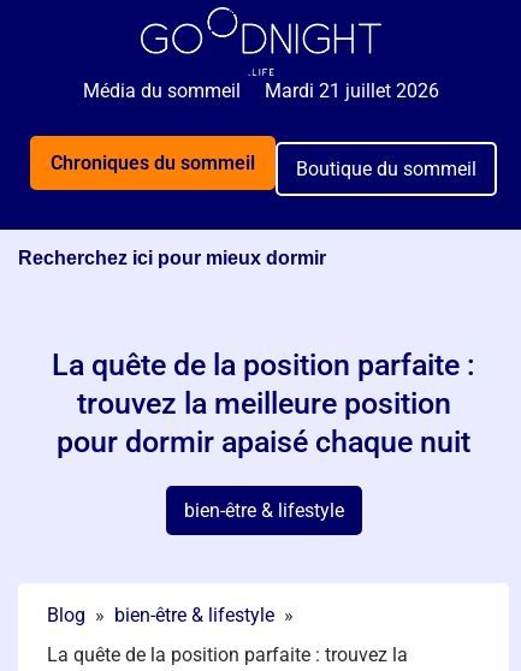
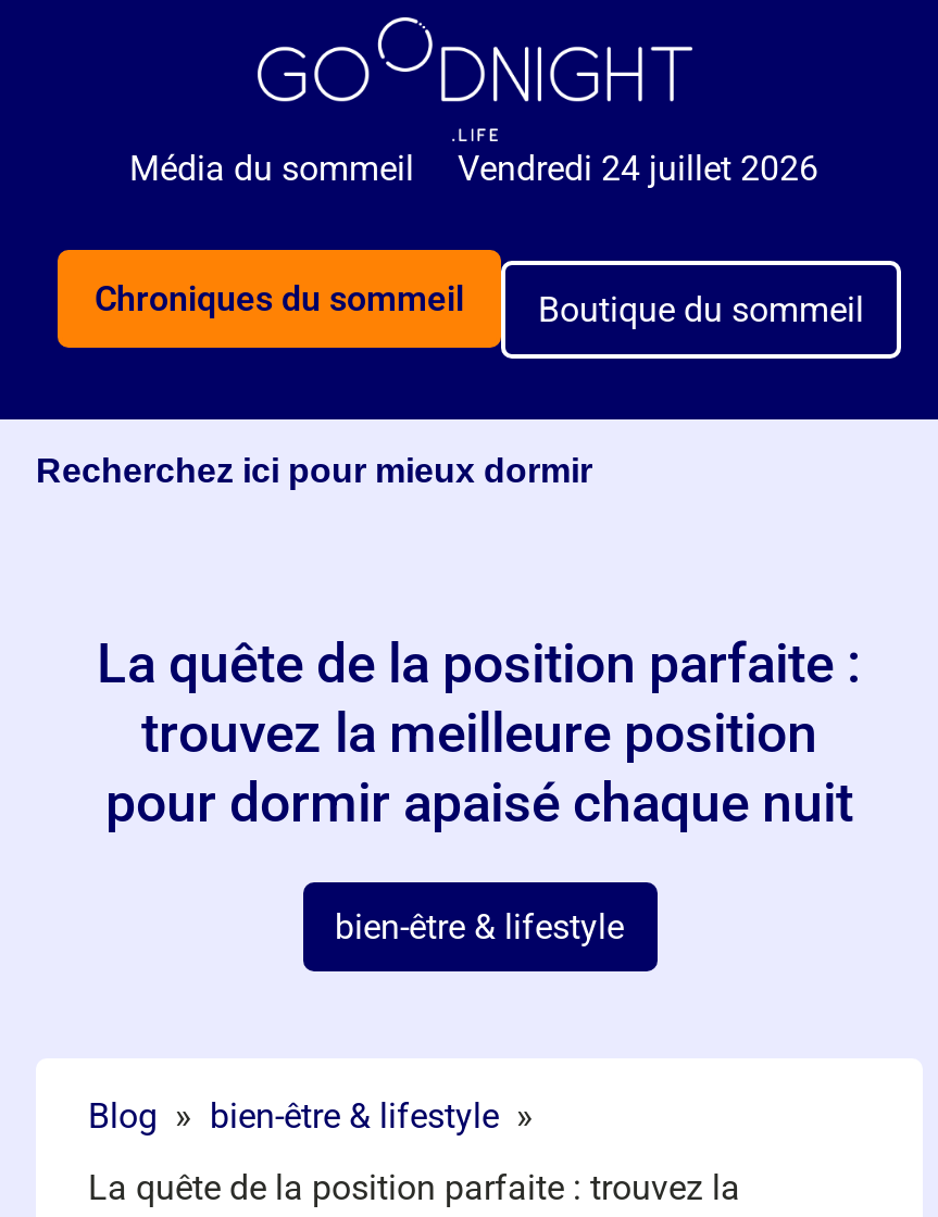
- Mardi 21 juillet 2026
+ Vendredi 24 juillet 2026
